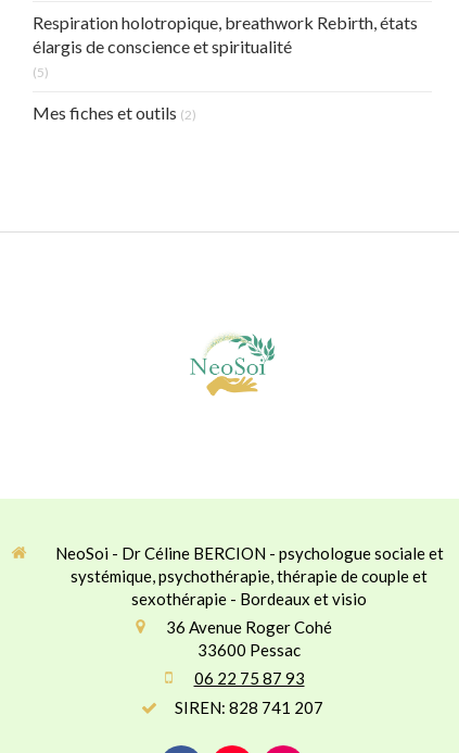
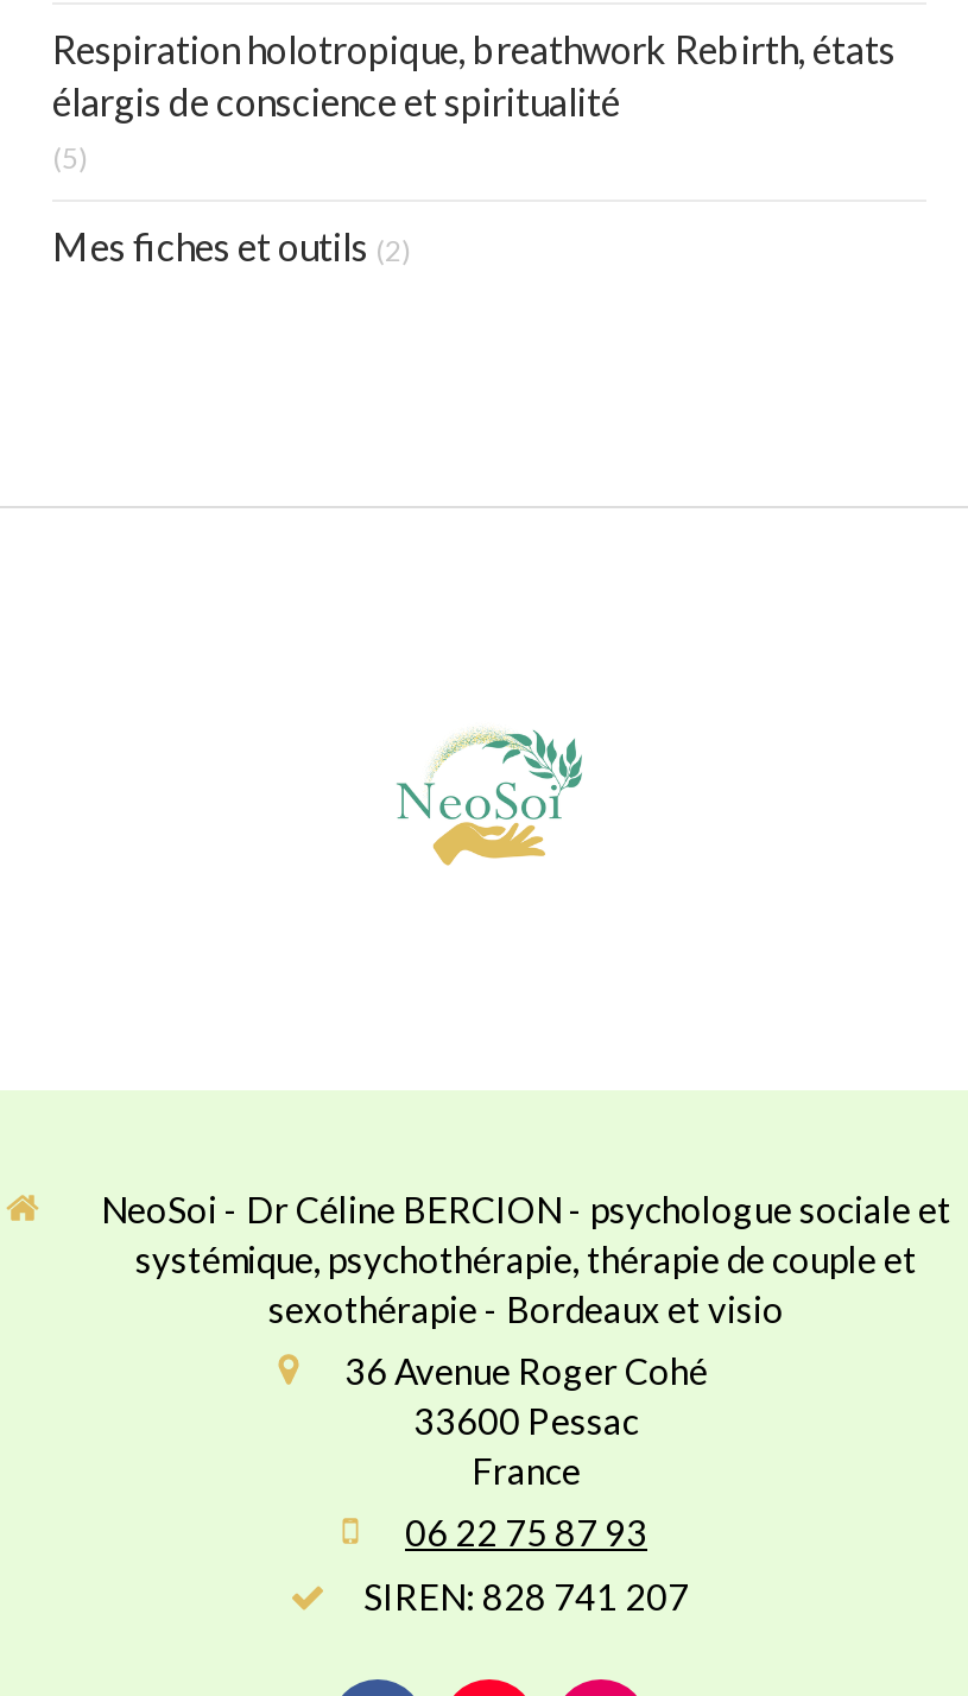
+ France
